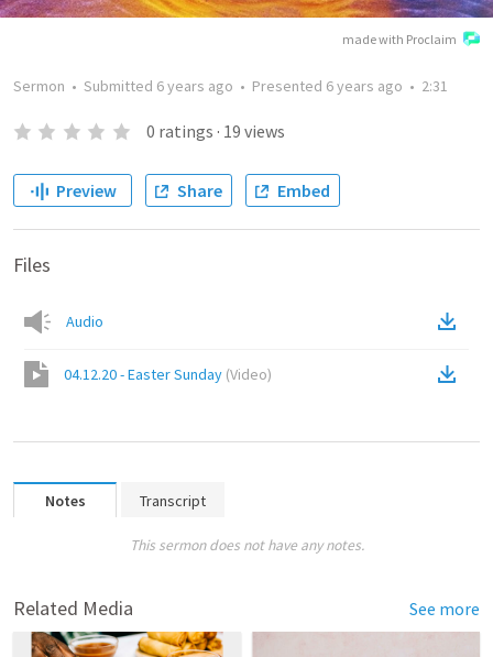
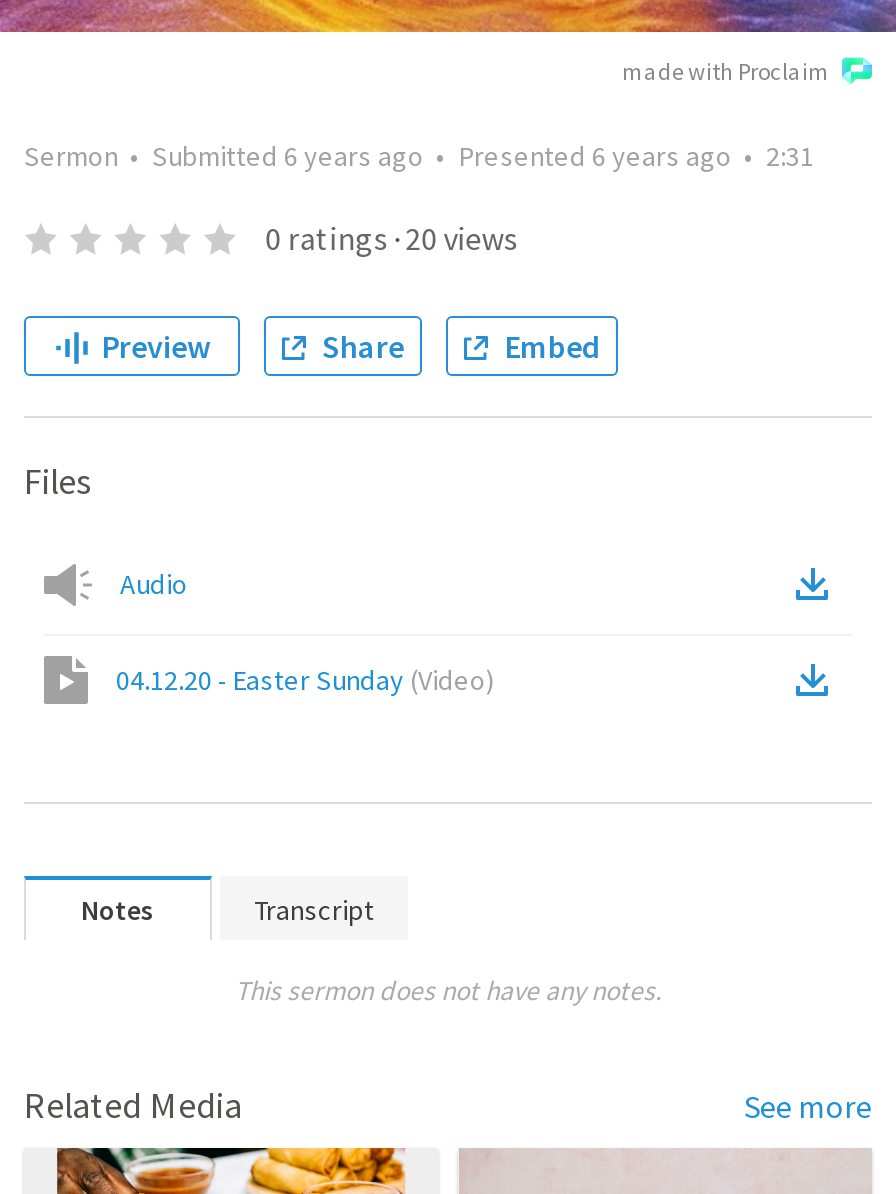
- 0 ratings · 19 views
+ 0 ratings · 20 views
